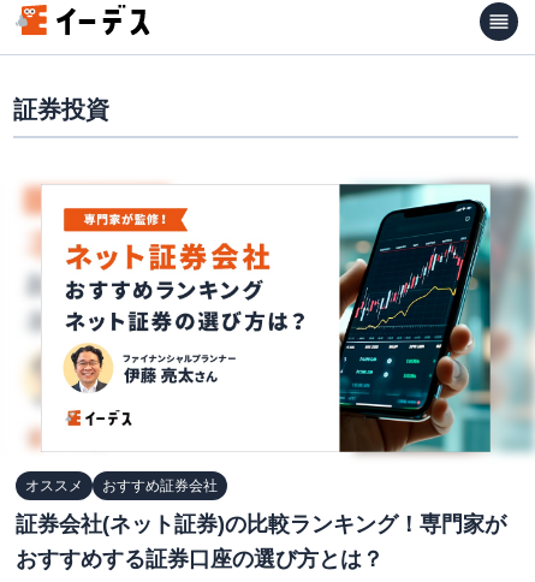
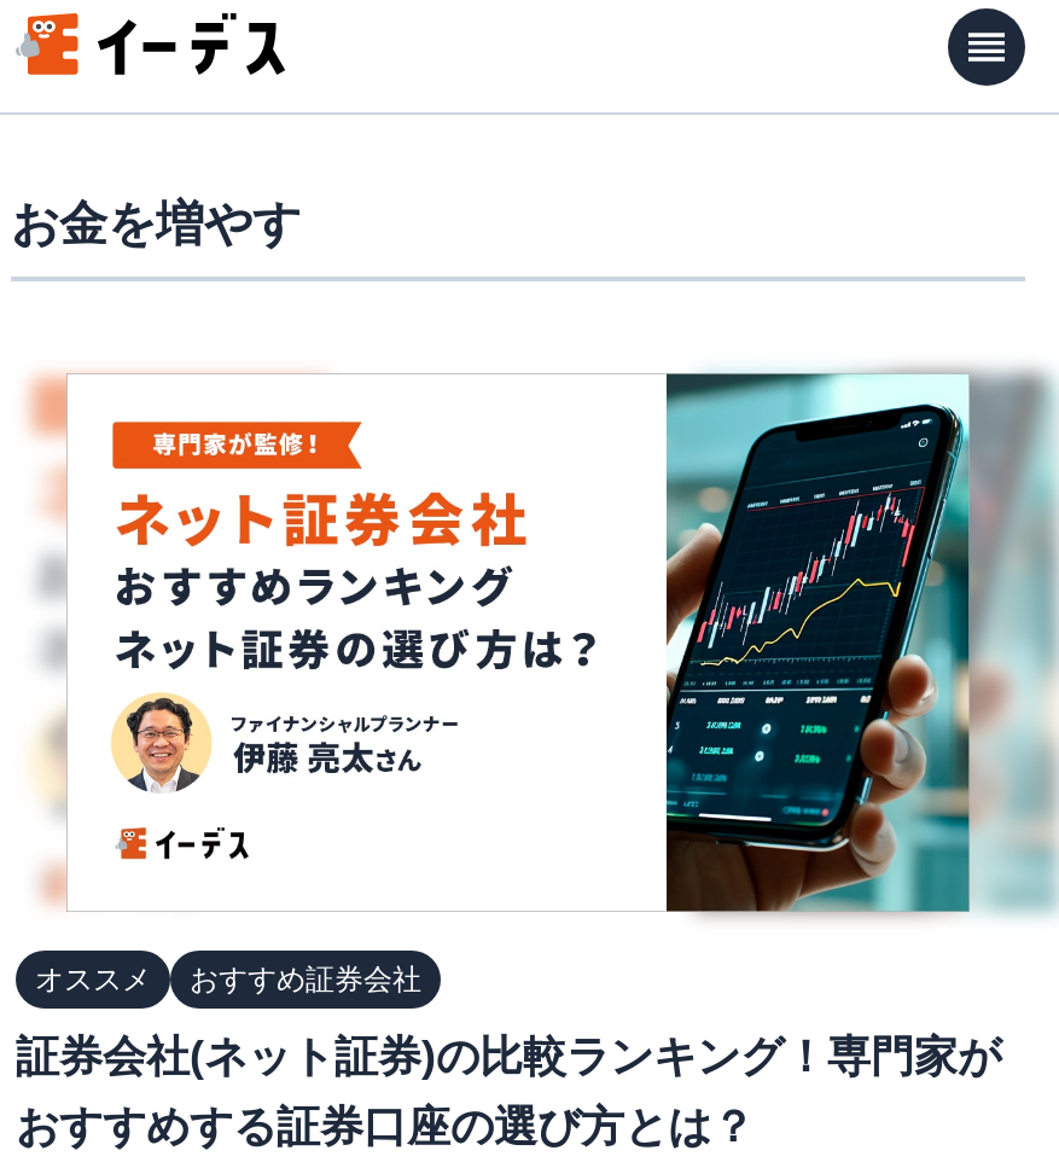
- 証券投資
+ お金を増やす
